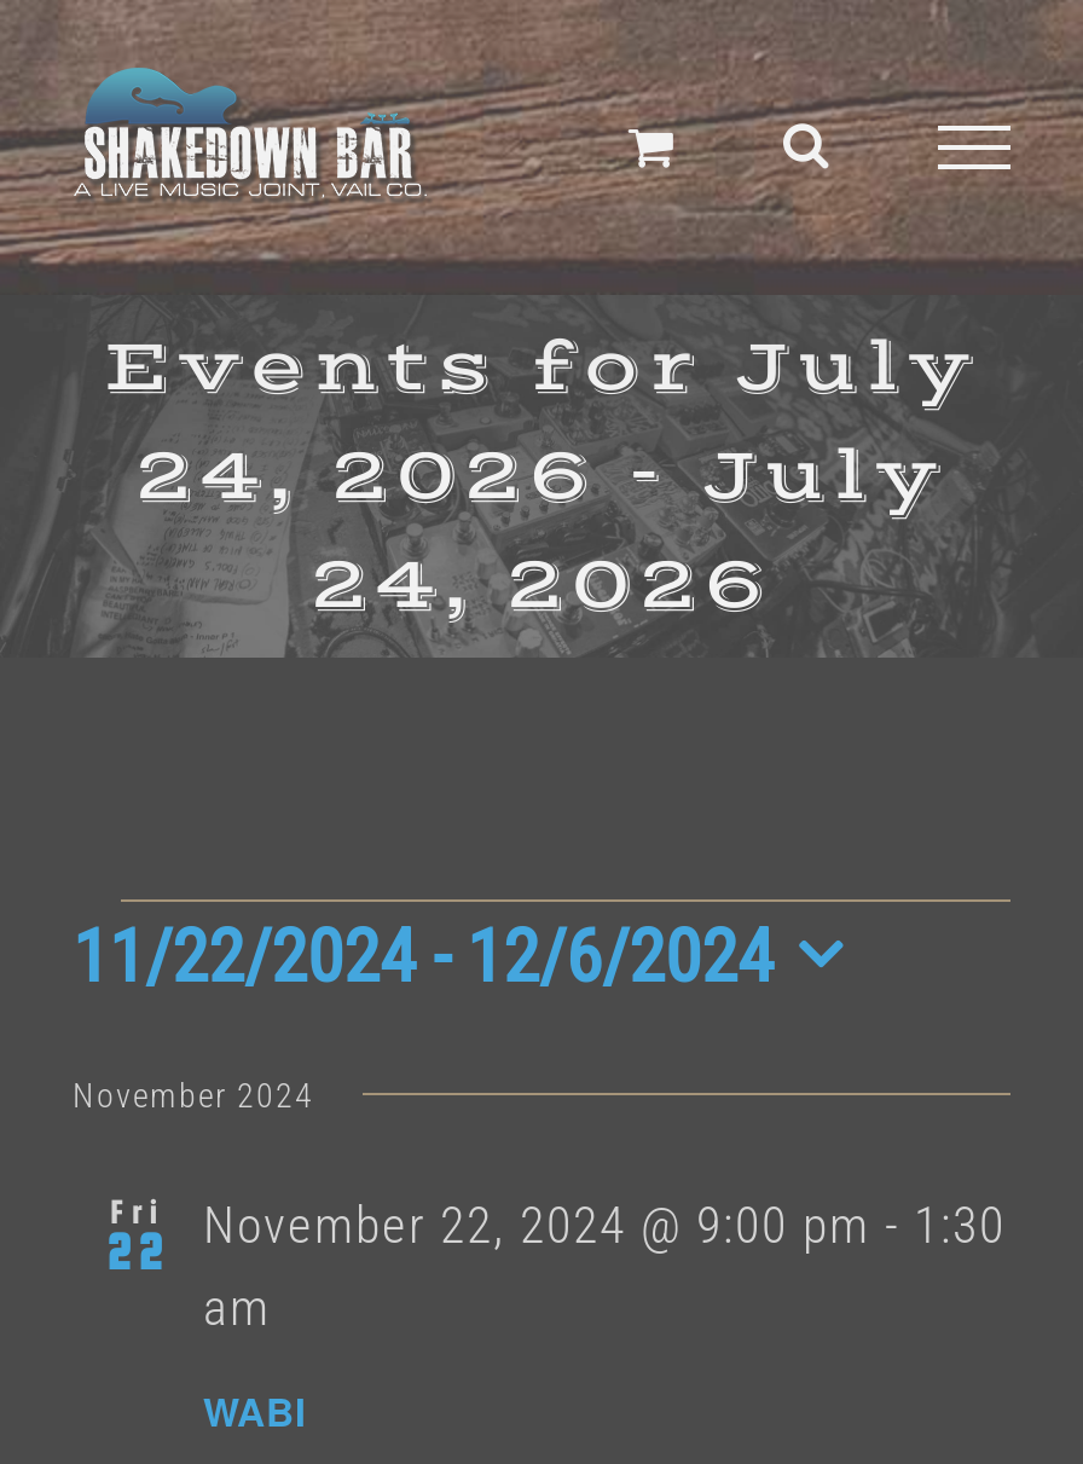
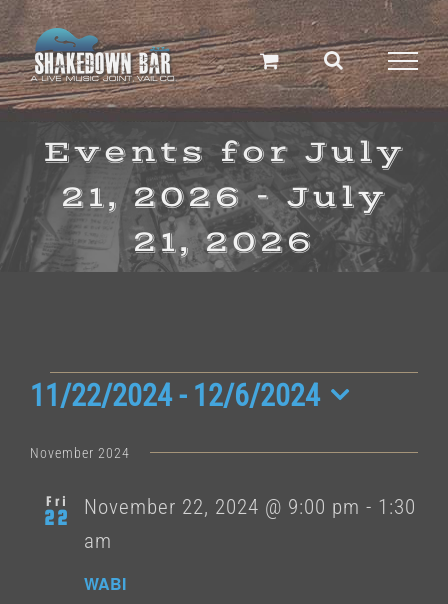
- 24, 2026 - July
+ 21, 2026 - July

- 24, 2026
+ 21, 2026
